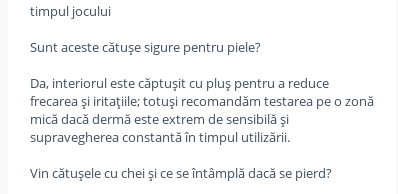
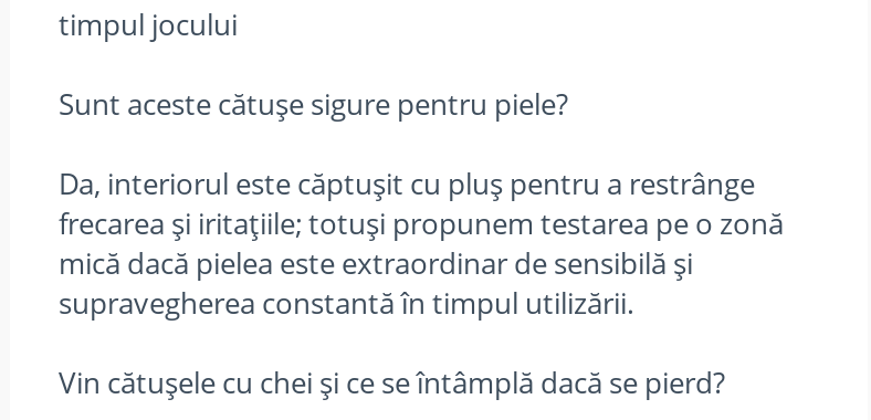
- Da, interiorul este căptușit cu pluș pentru a reduce
+ Da, interiorul este căptușit cu pluș pentru a restrânge

- frecarea și iritațiile; totuși recomandăm testarea pe o zonă
+ frecarea și iritațiile; totuși propunem testarea pe o zonă

- mică dacă dermă este extrem de sensibilă și
+ mică dacă pielea este extraordinar de sensibilă și
